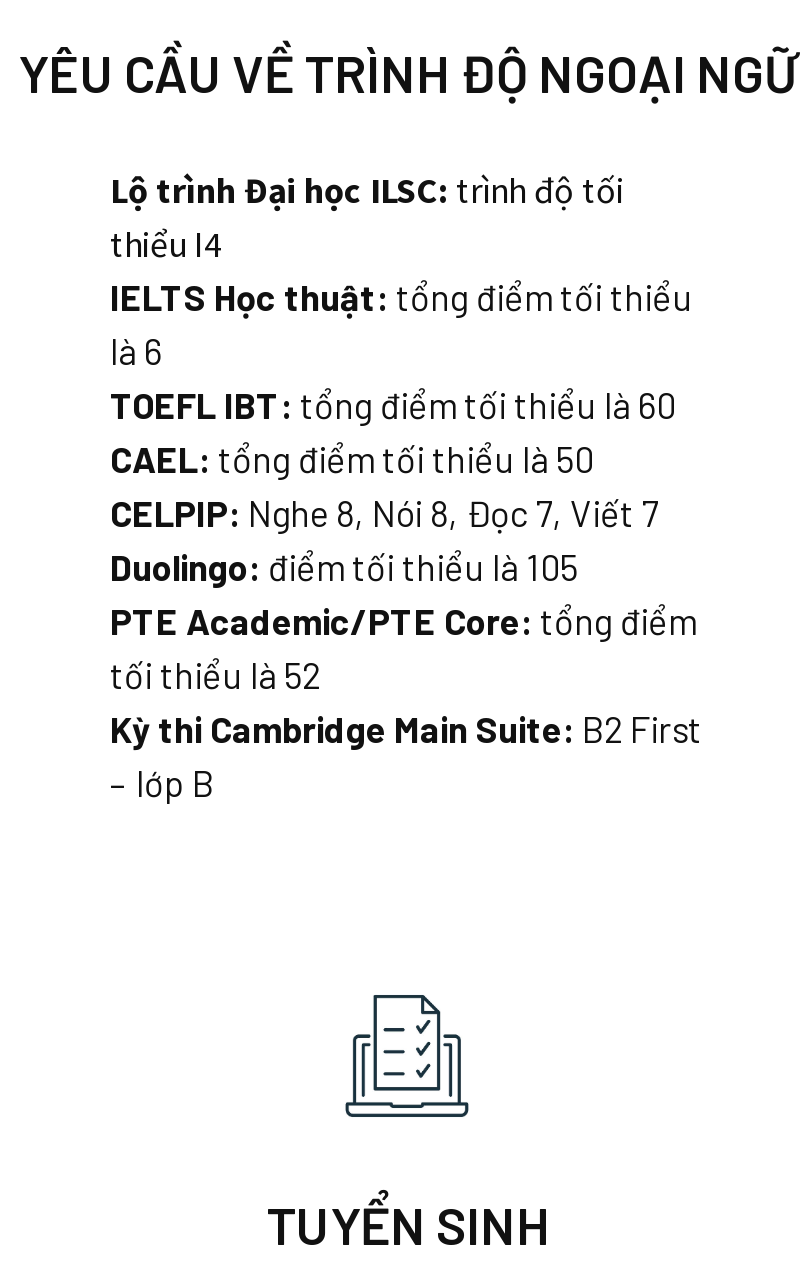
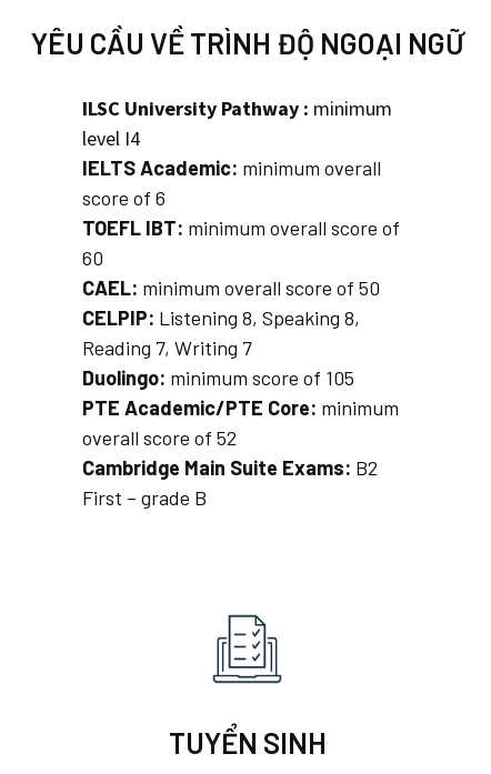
- Lộ trình Đại học ILSC: trình độ tối
- thiểu I4
- IELTS Học thuật: tổng điểm tối thiểu
- là 6
- TOEFL IBT: tổng điểm tối thiểu là 60
- CAEL: tổng điểm tối thiểu là 50
- CELPIP: Nghe 8, Nói 8, Đọc 7, Viết 7
- Duolingo: điểm tối thiểu là 105
- PTE Academic/PTE Core: tổng điểm
- tối thiểu là 52
- Kỳ thi Cambridge Main Suite: B2 First
- – lớp B
+ ILSC University Pathway : minimum
+ level I4
+ IELTS Academic: minimum overall
+ score of 6
+ TOEFL IBT: minimum overall score of
+ 60
+ CAEL: minimum overall score of 50
+ CELPIP: Listening 8, Speaking 8,
+ Reading 7, Writing 7
+ Duolingo: minimum score of 105
+ PTE Academic/PTE Core: minimum
+ overall score of 52
+ Cambridge Main Suite Exams: B2
+ First – grade B
